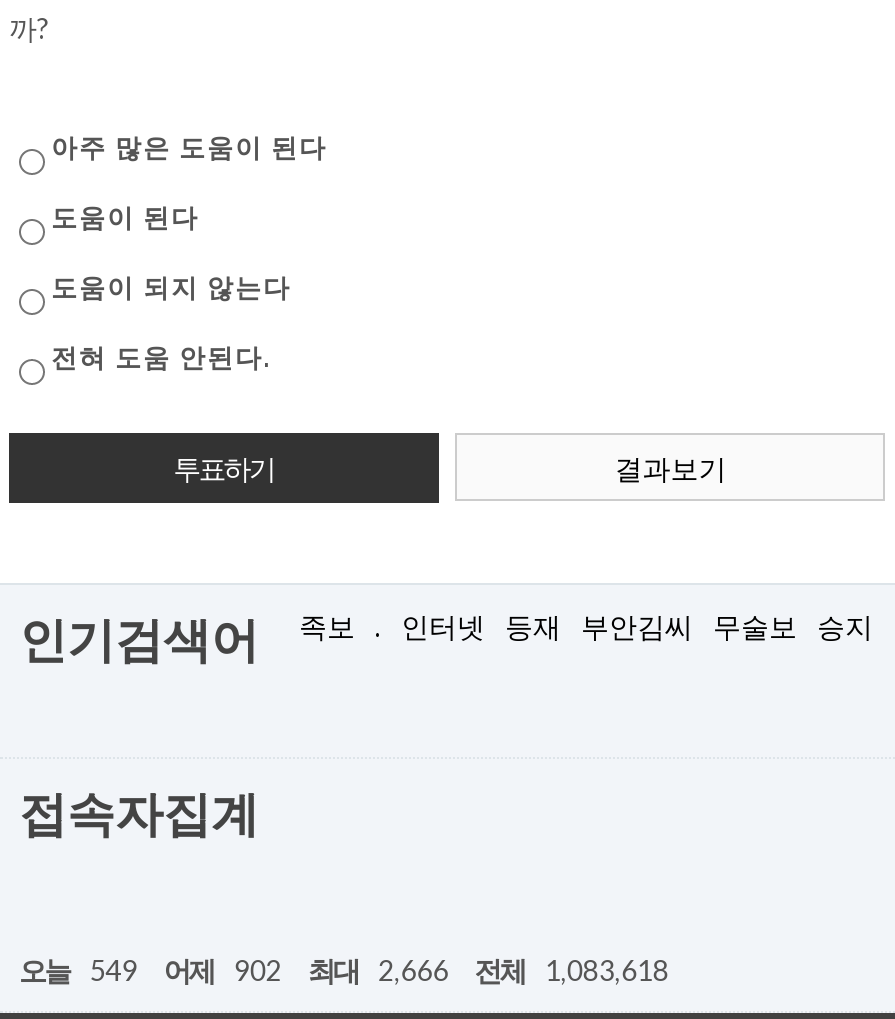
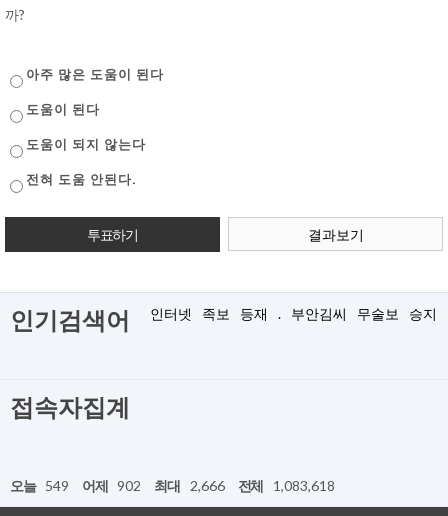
- 족보 . 인터넷 등재 부안김씨 무술보 승지
+ 인터넷 족보 등재 . 부안김씨 무술보 승지
